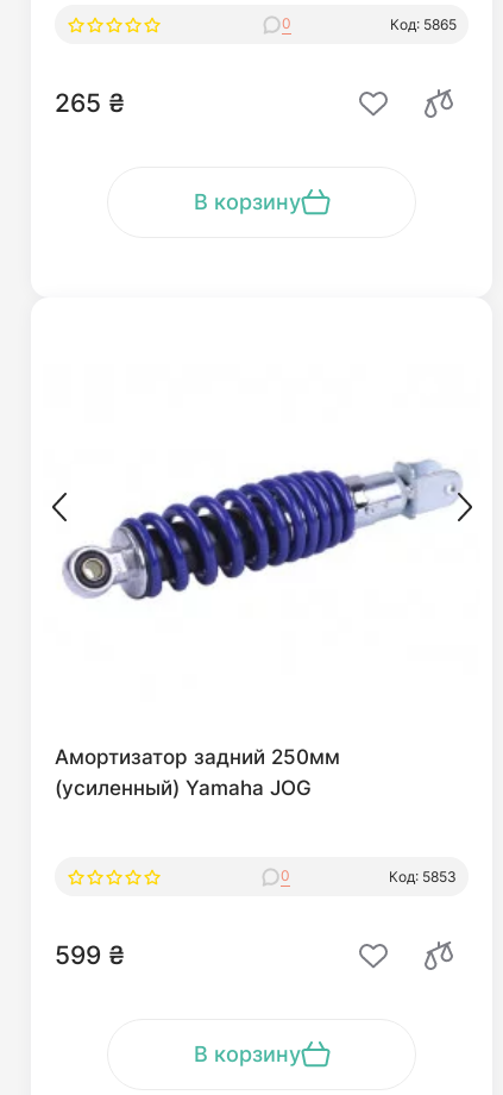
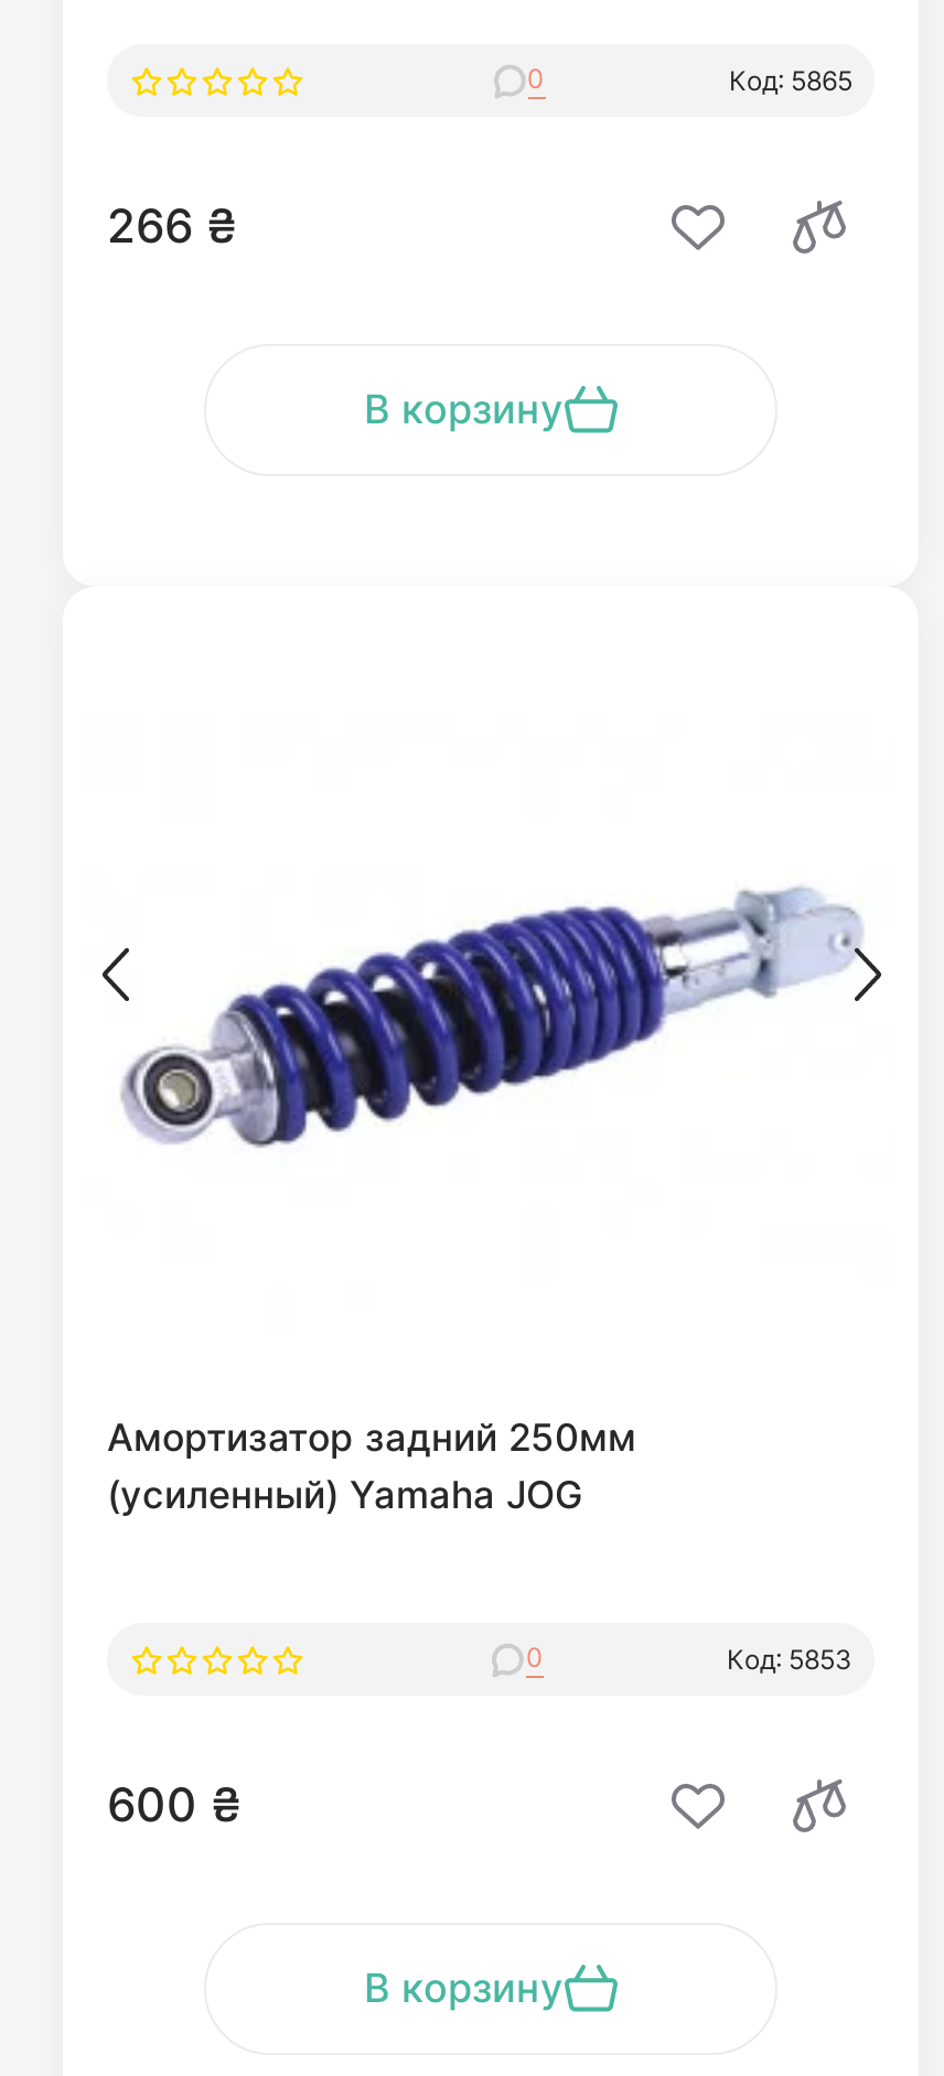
- 265 ₴
+ 266 ₴

- 599 ₴
+ 600 ₴
